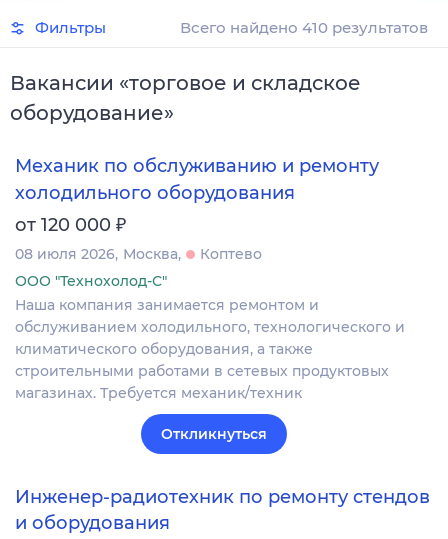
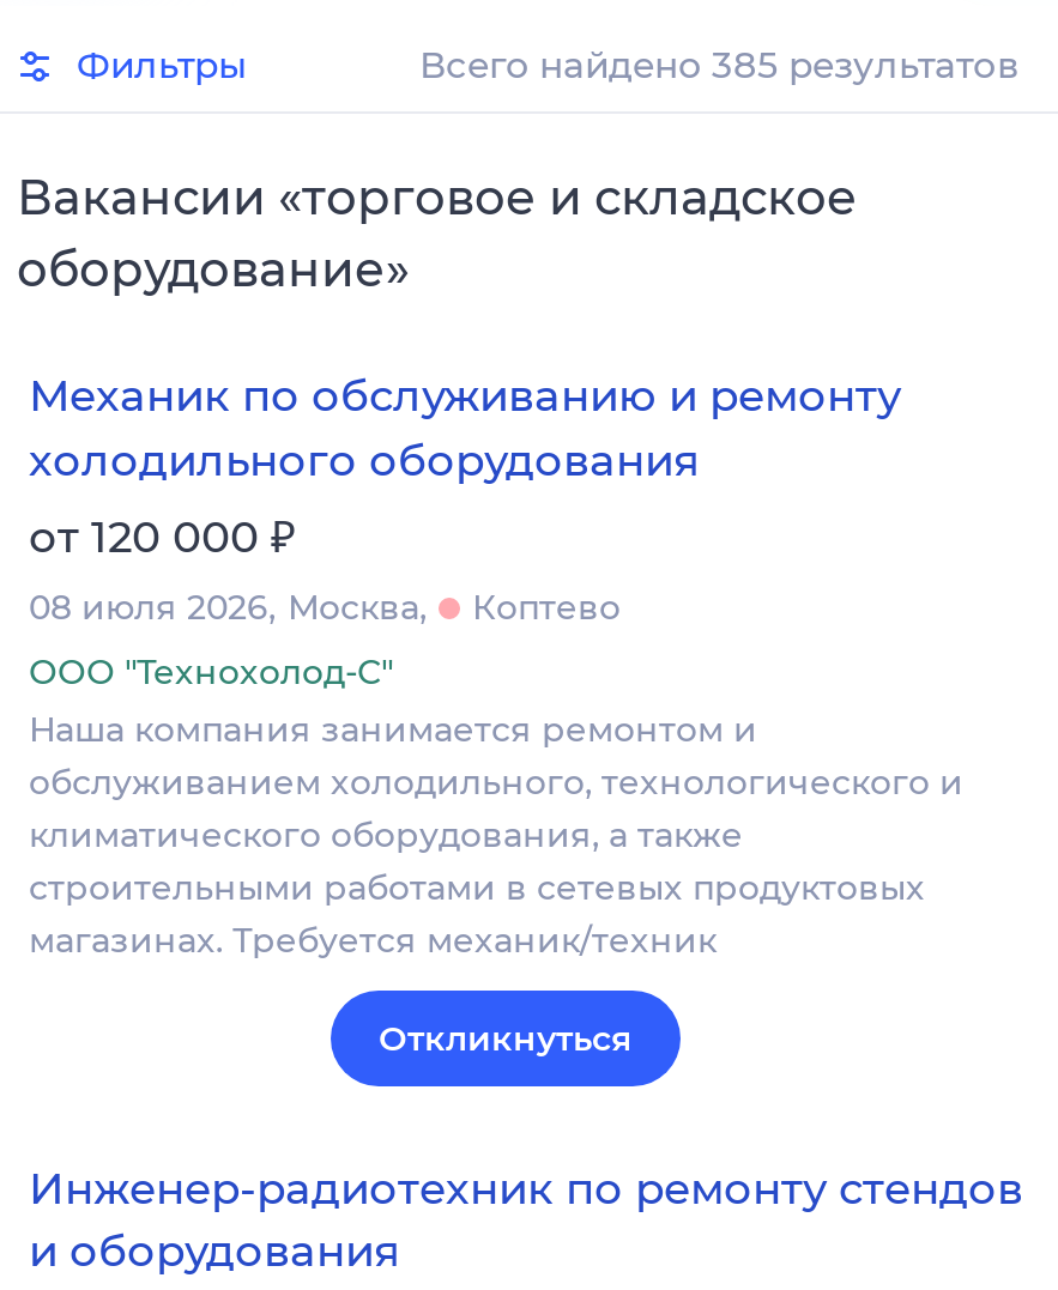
- Всего найдено 410 результатов
+ Всего найдено 385 результатов
